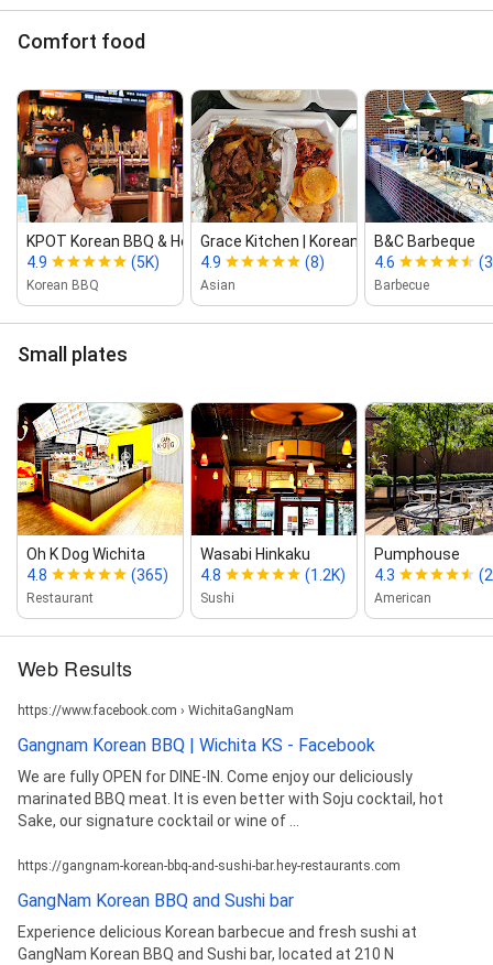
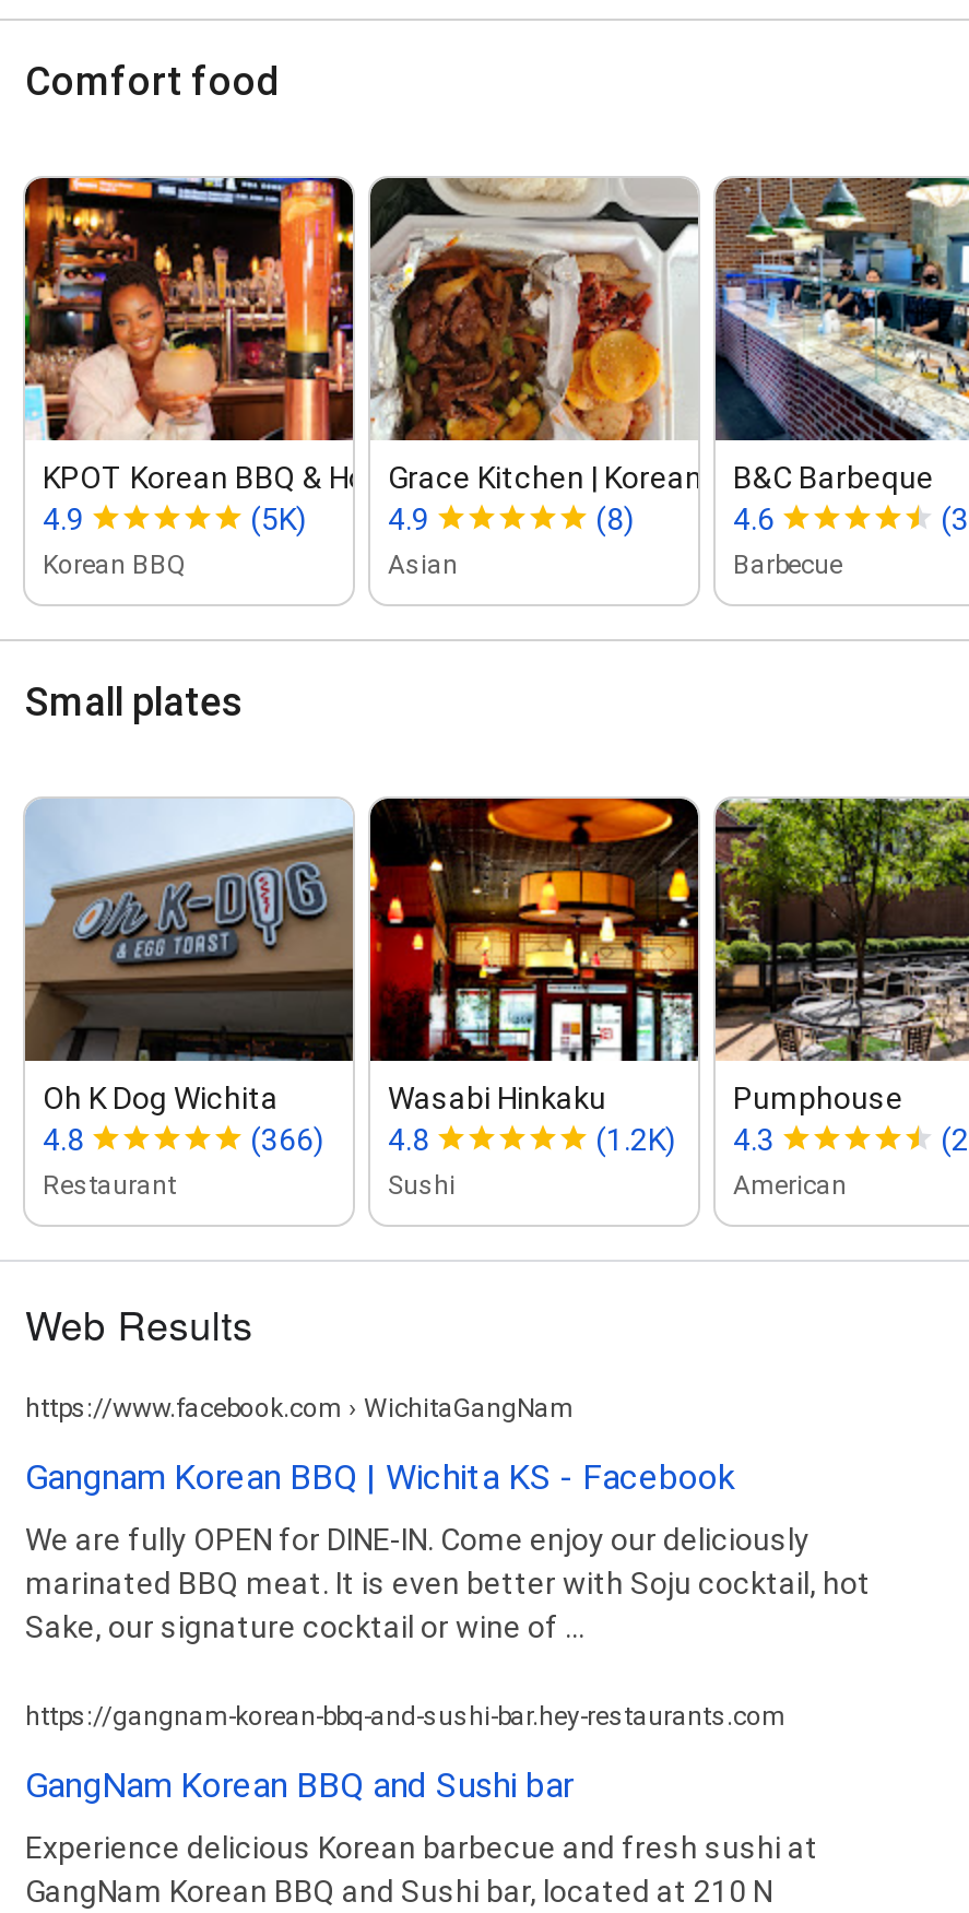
- [image]
- (365) 4.8
+ [image]
+ (366) 4.8
